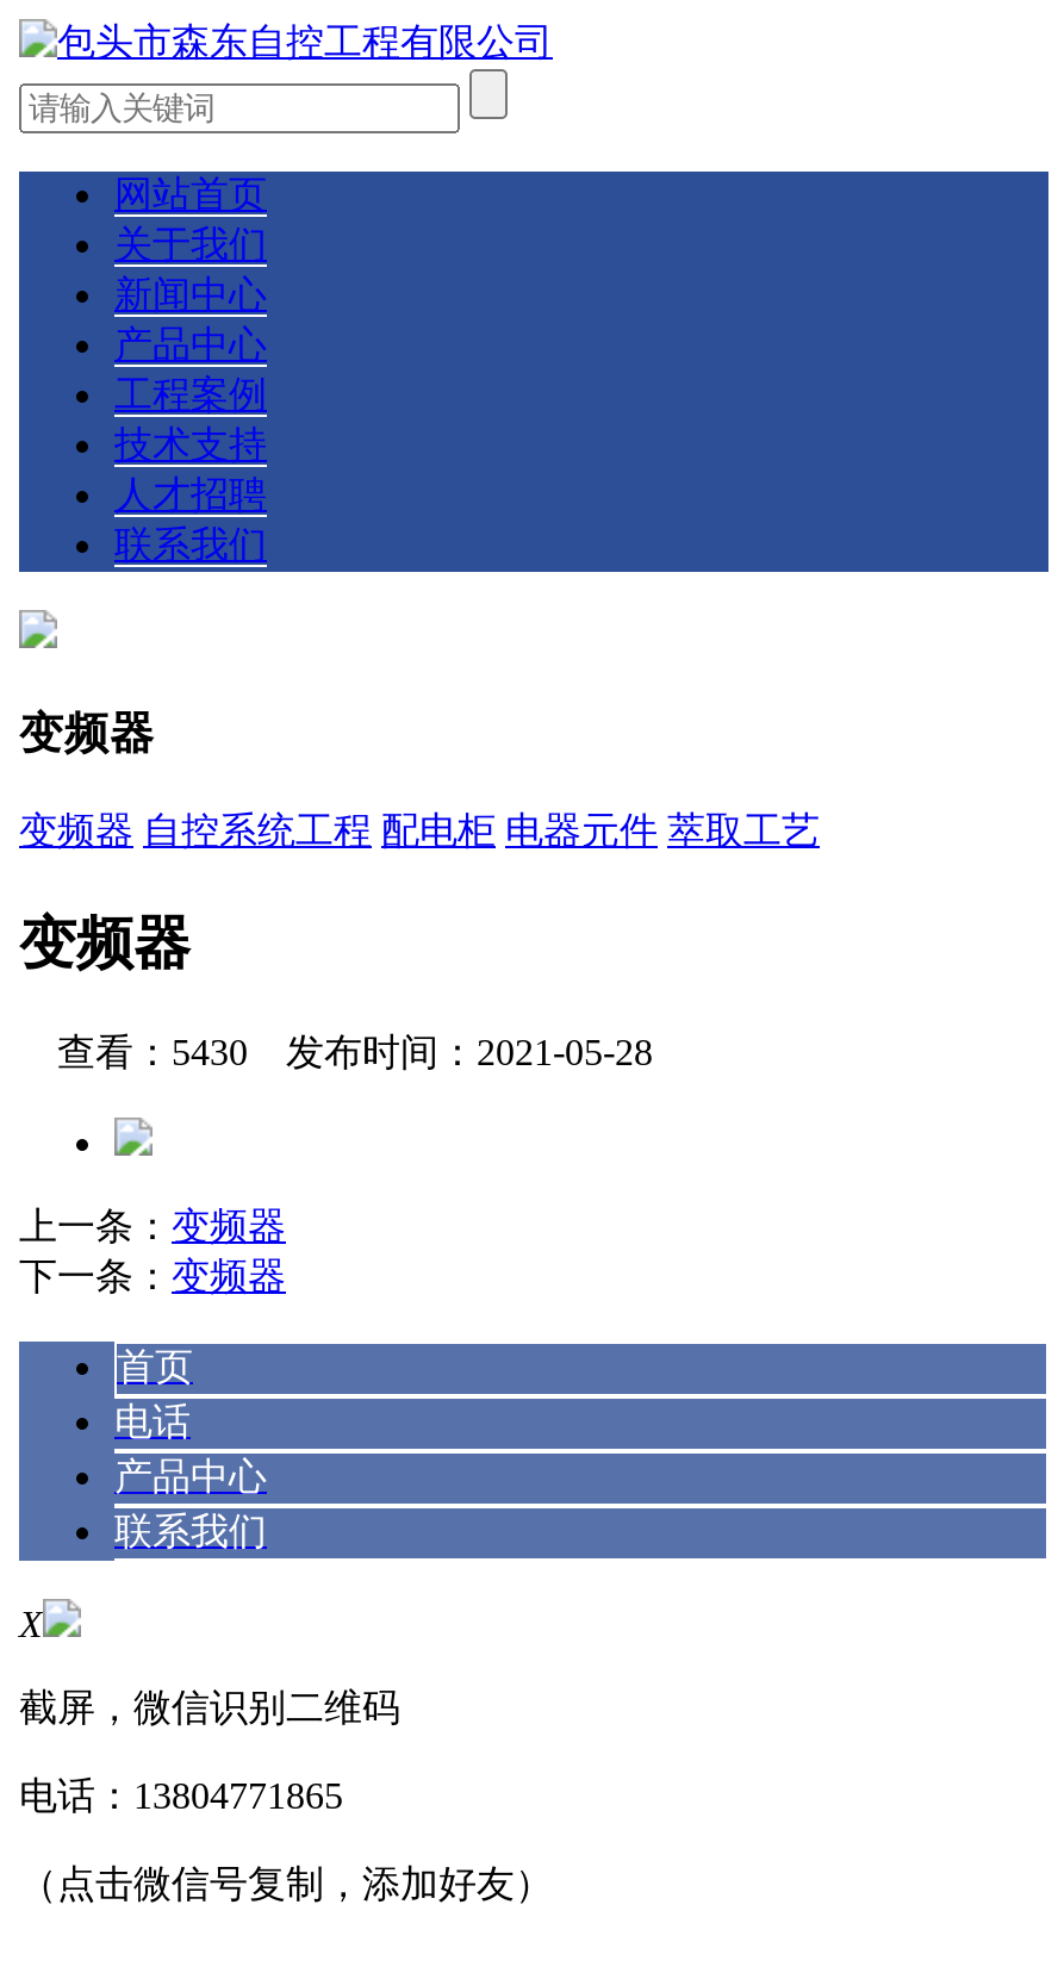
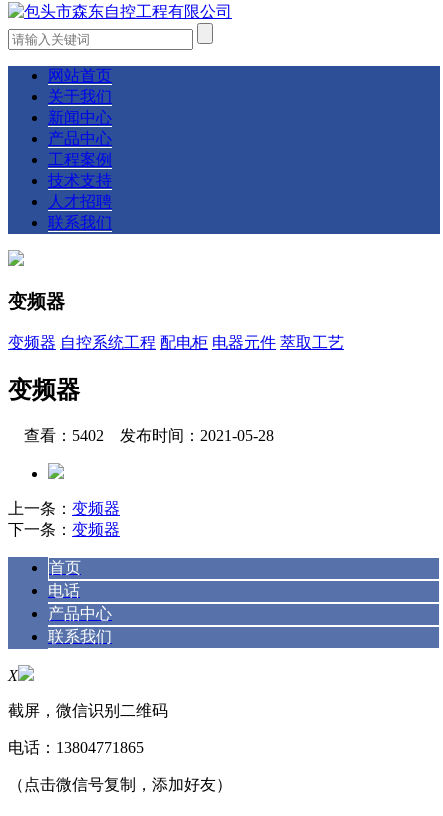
- 查看：5430 发布时间：2021-05-28
+ 查看：5402 发布时间：2021-05-28
